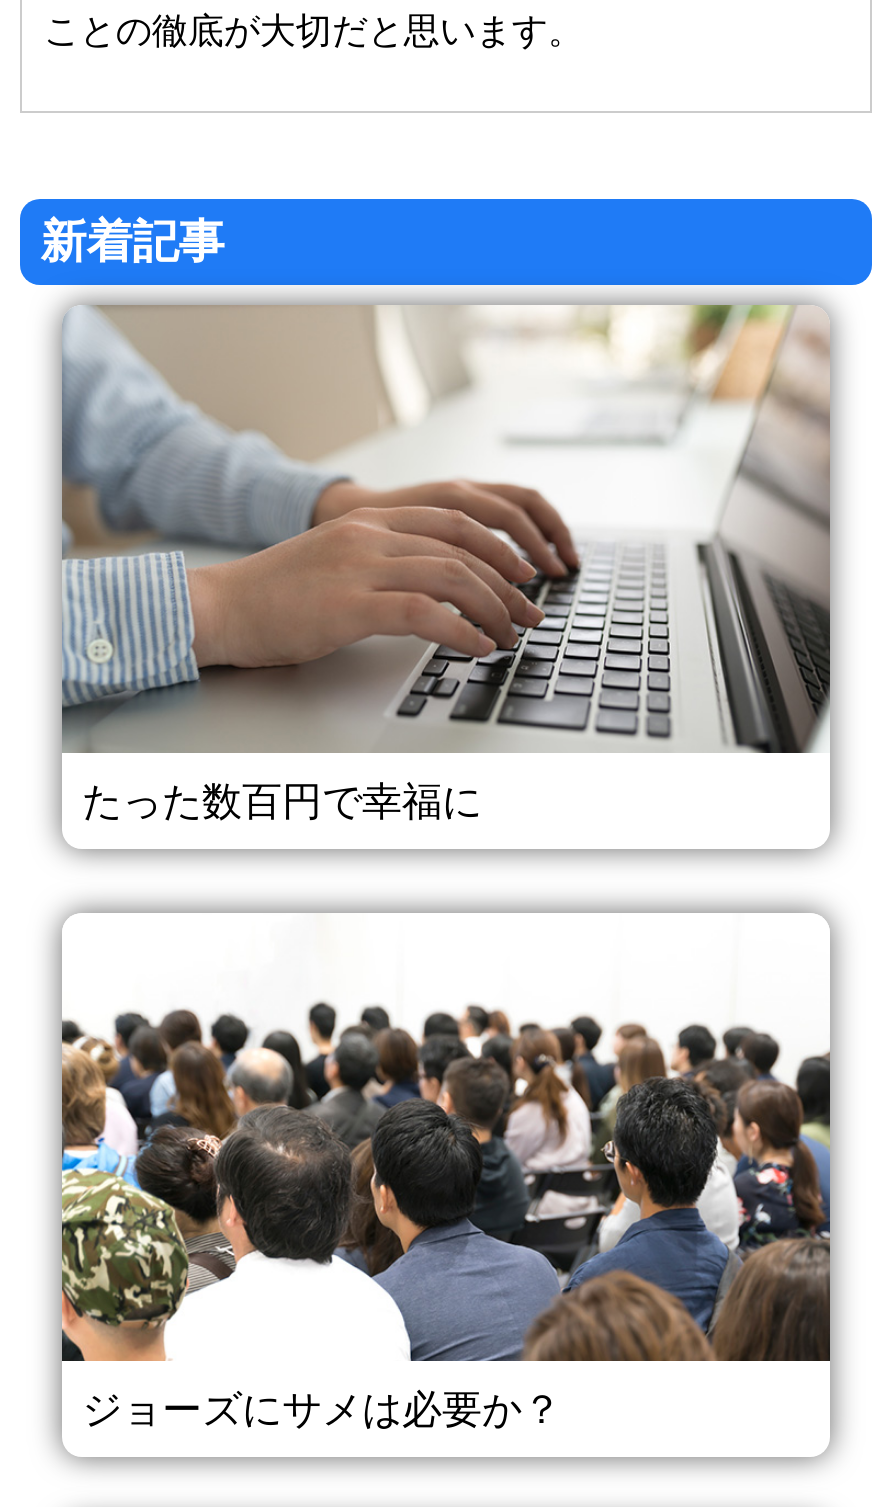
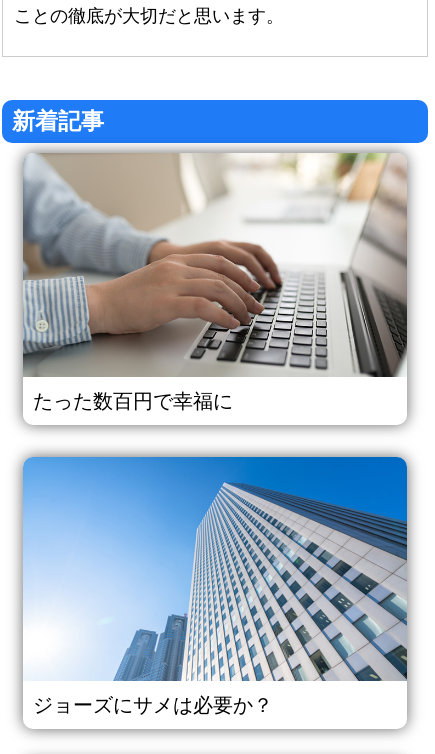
- [image]
+ [image]
